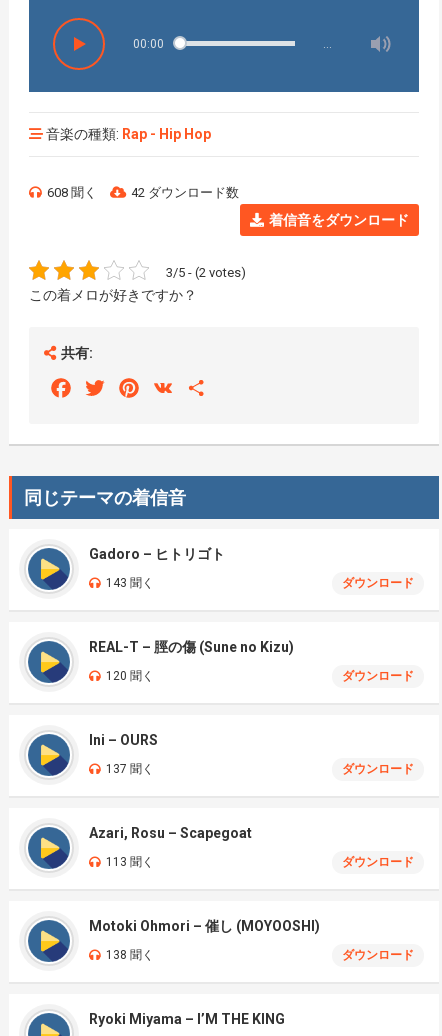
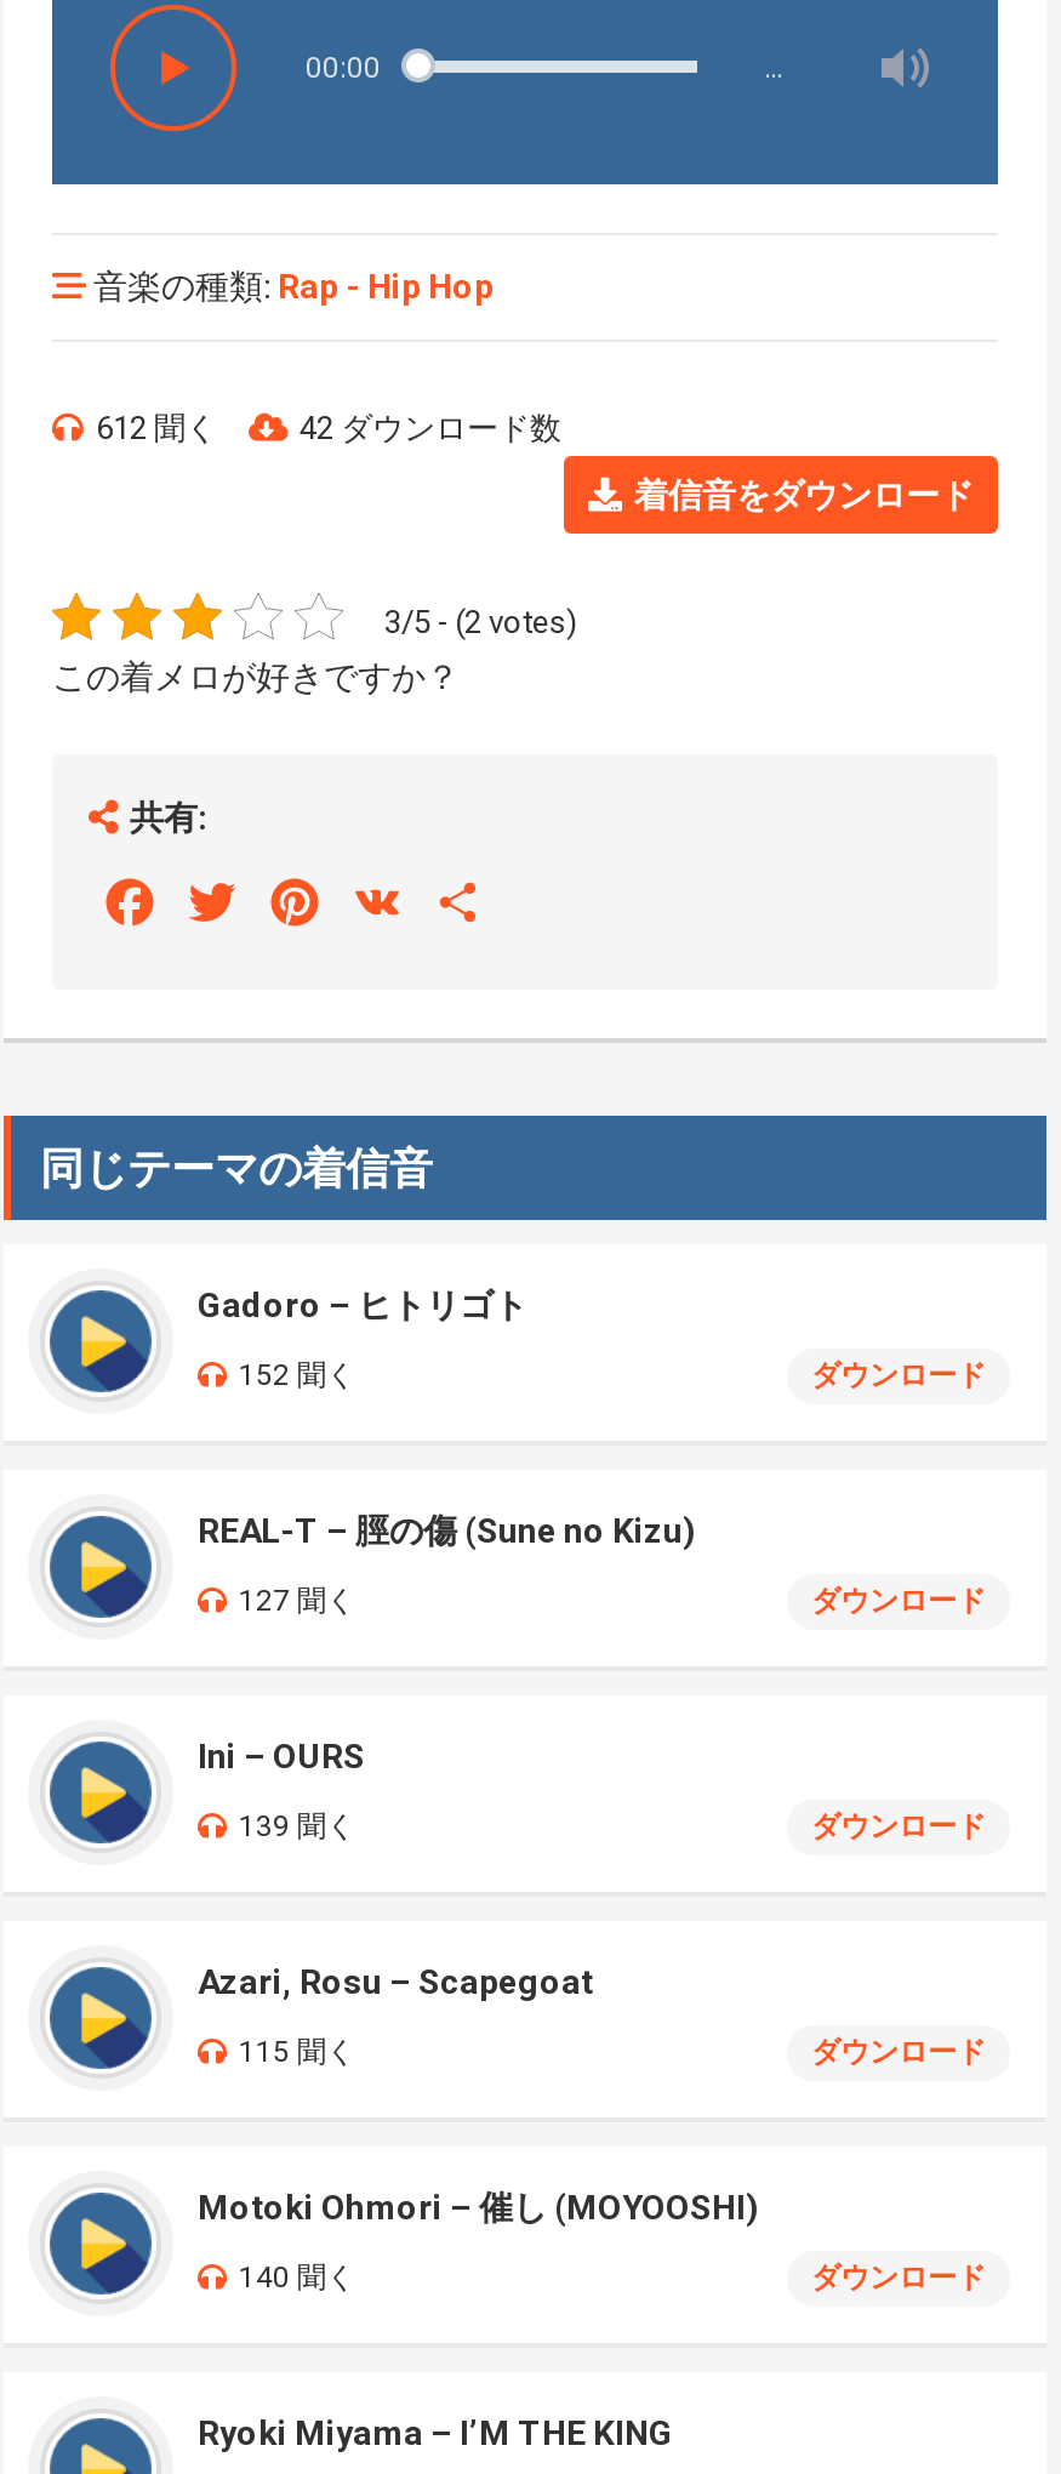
- 608 聞く
+ 612 聞く

- 143 聞く
+ 152 聞く

- 120 聞く
+ 127 聞く

- 137 聞く
+ 139 聞く

- 113 聞く
+ 115 聞く

- 138 聞く
+ 140 聞く
